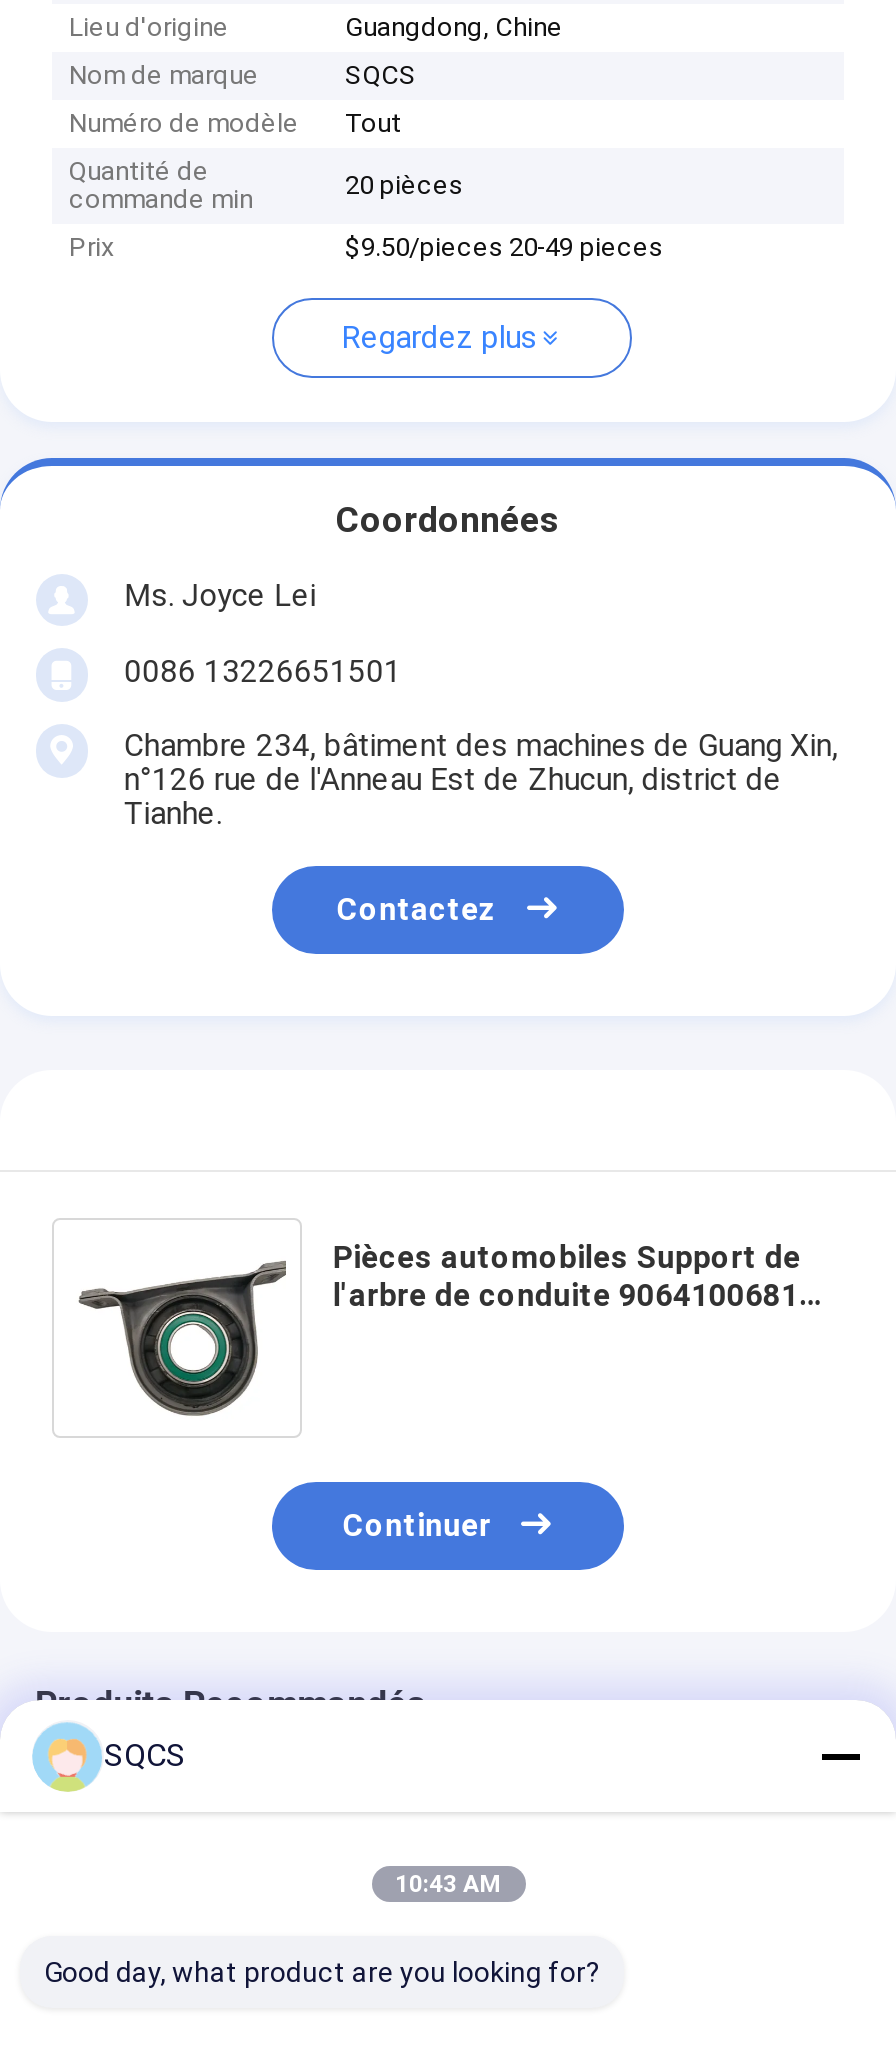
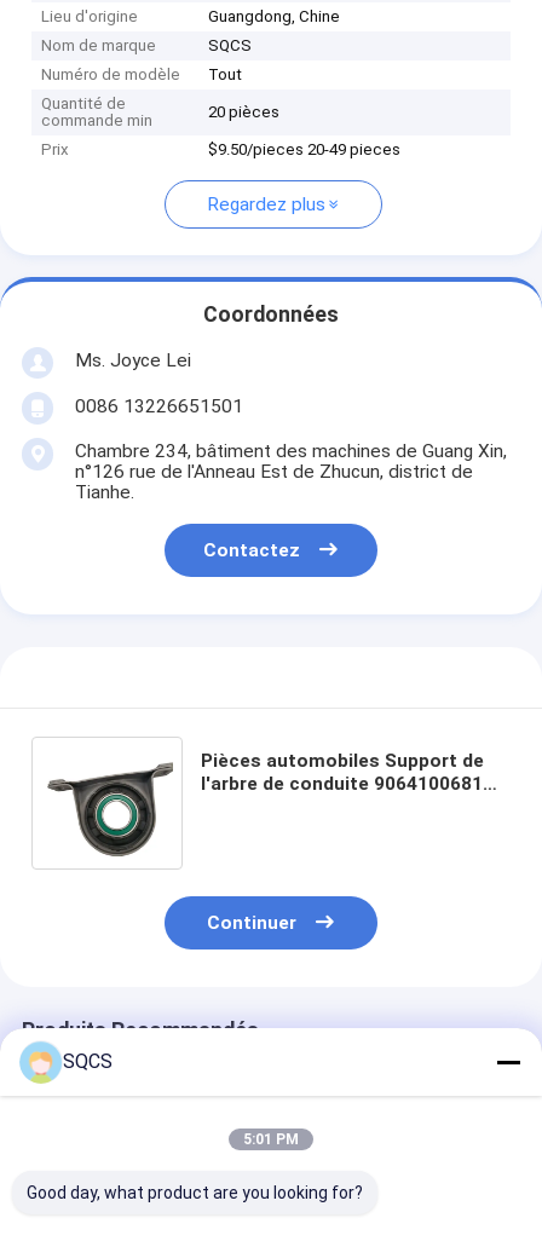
- 10:43 AM
+ 5:01 PM
